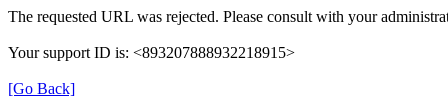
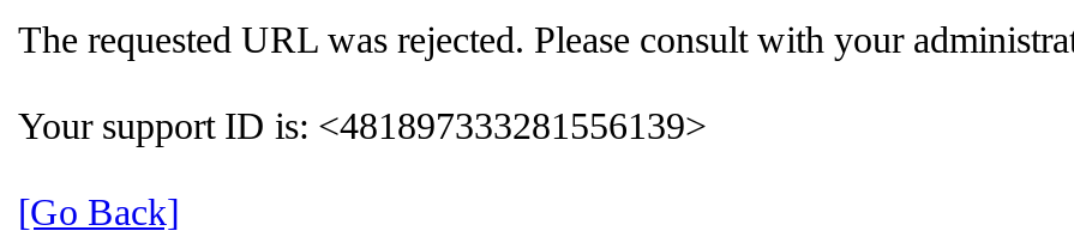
- Your support ID is: <893207888932218915>
+ Your support ID is: <481897333281556139>
